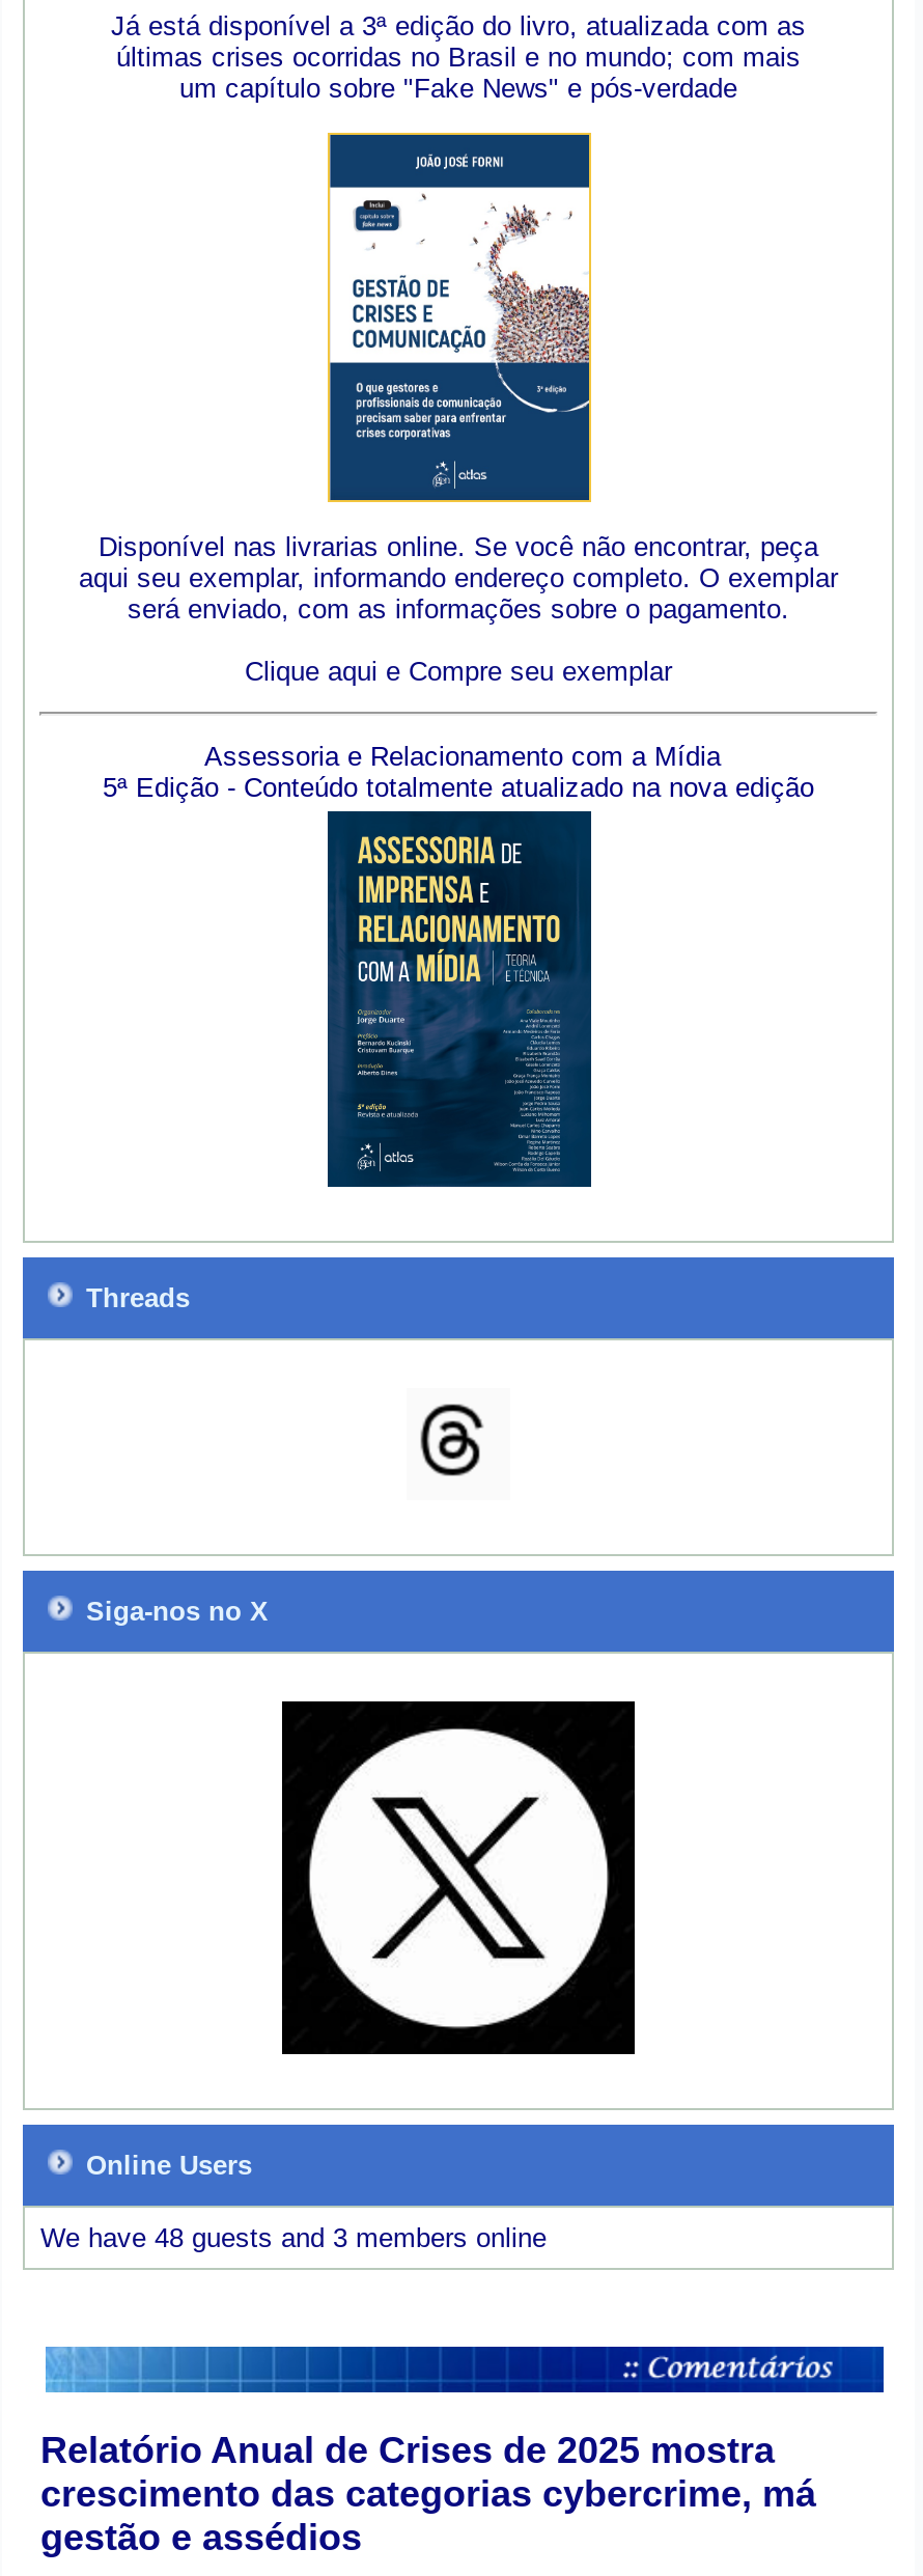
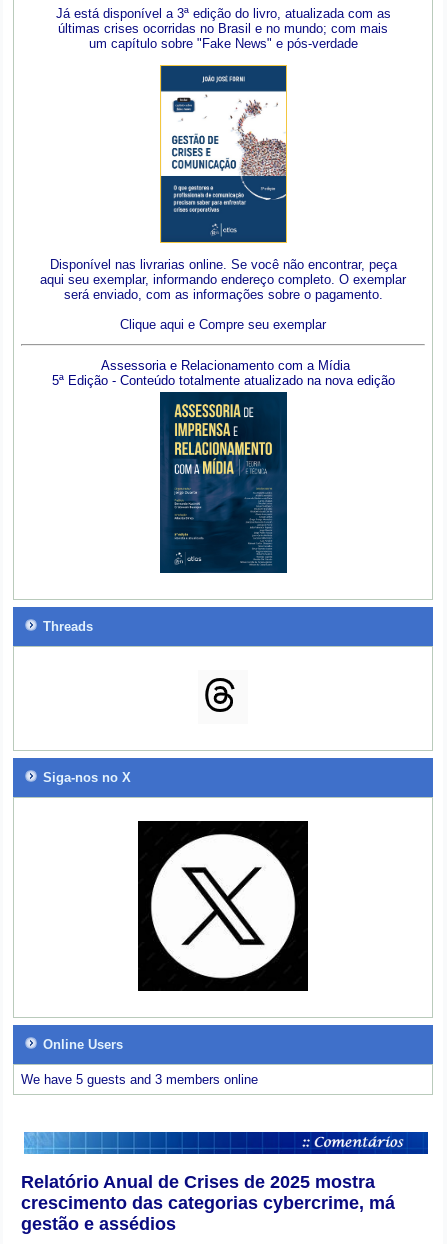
- We have 48 guests and 3 members online
+ We have 5 guests and 3 members online
